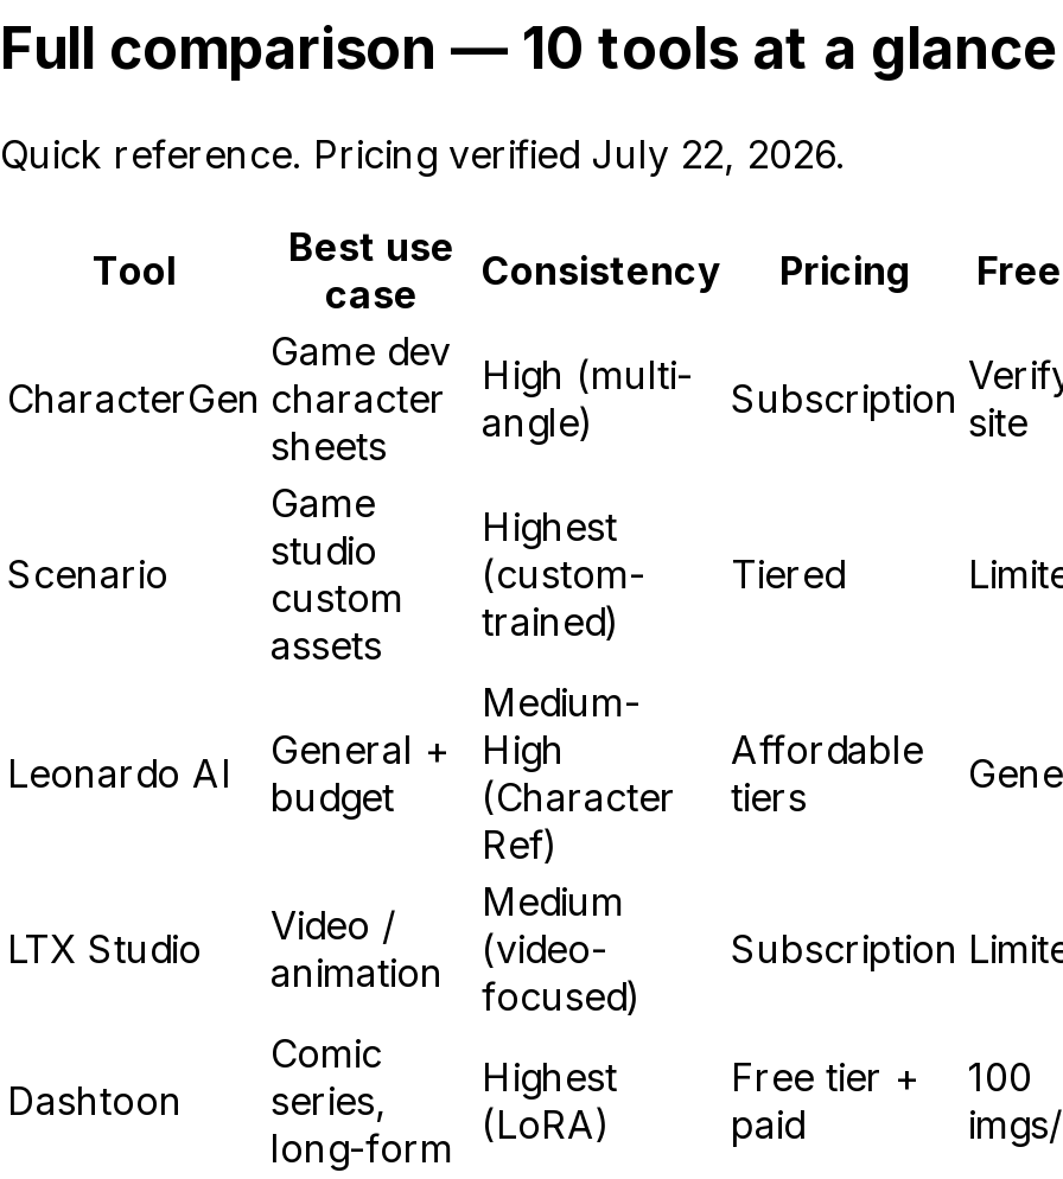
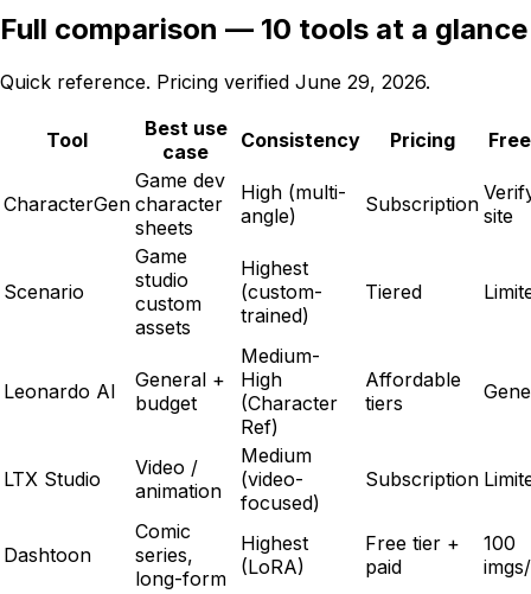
- Quick reference. Pricing verified July 22, 2026.
+ Quick reference. Pricing verified June 29, 2026.
